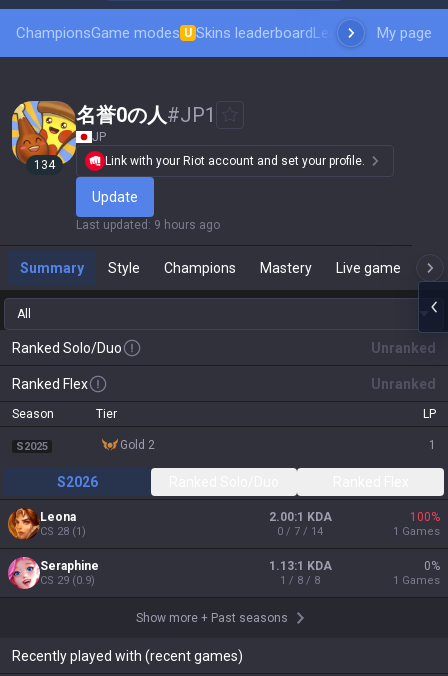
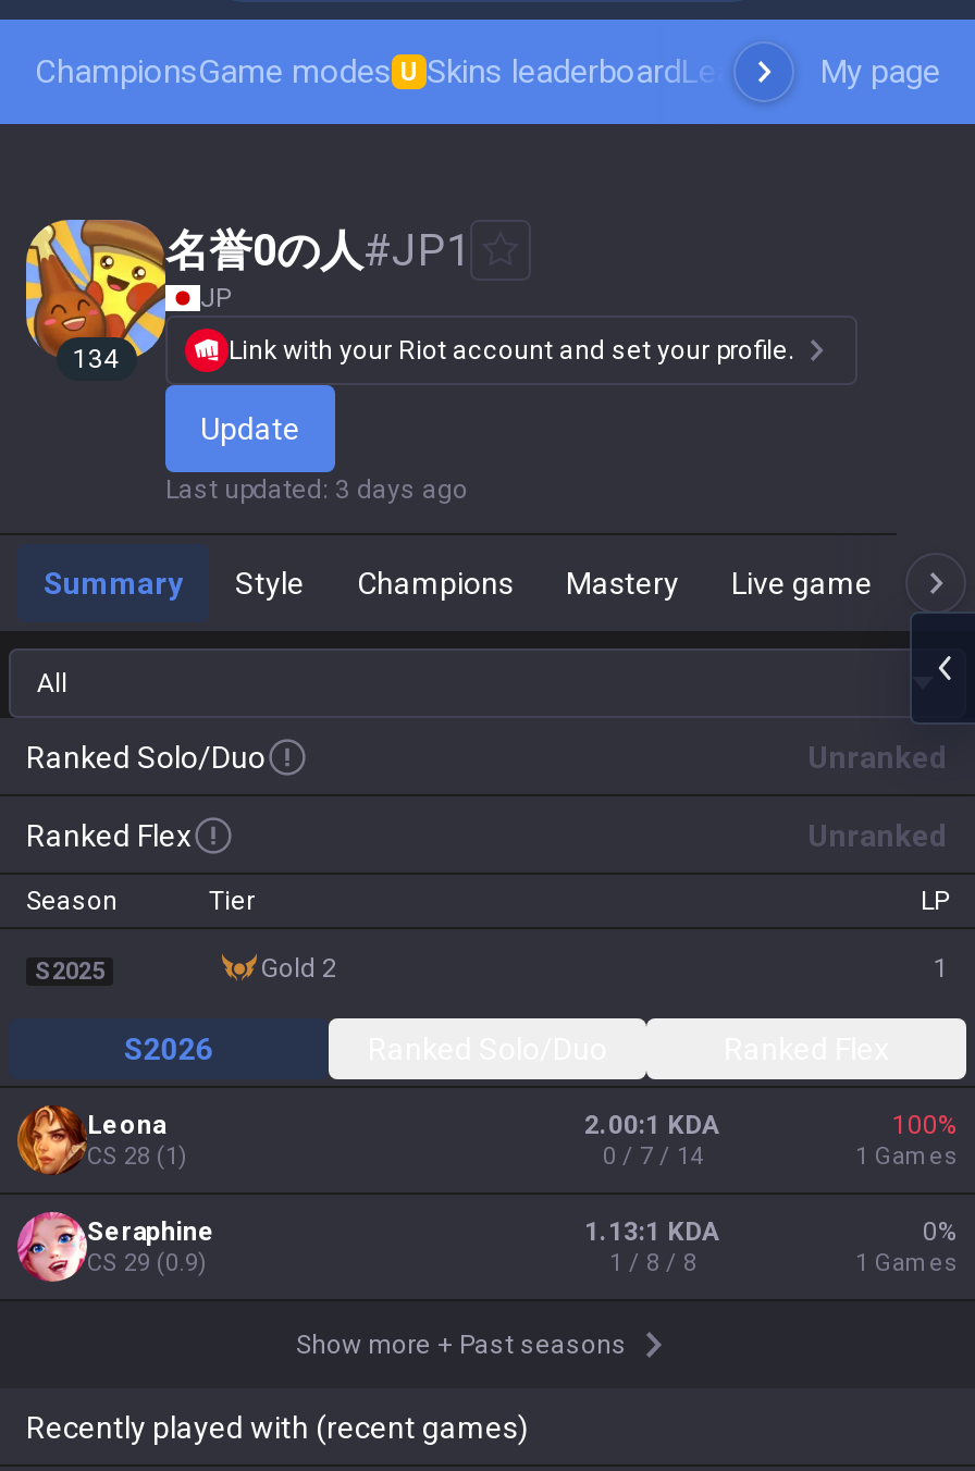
- Last updated: 9 hours ago
+ Last updated: 3 days ago
